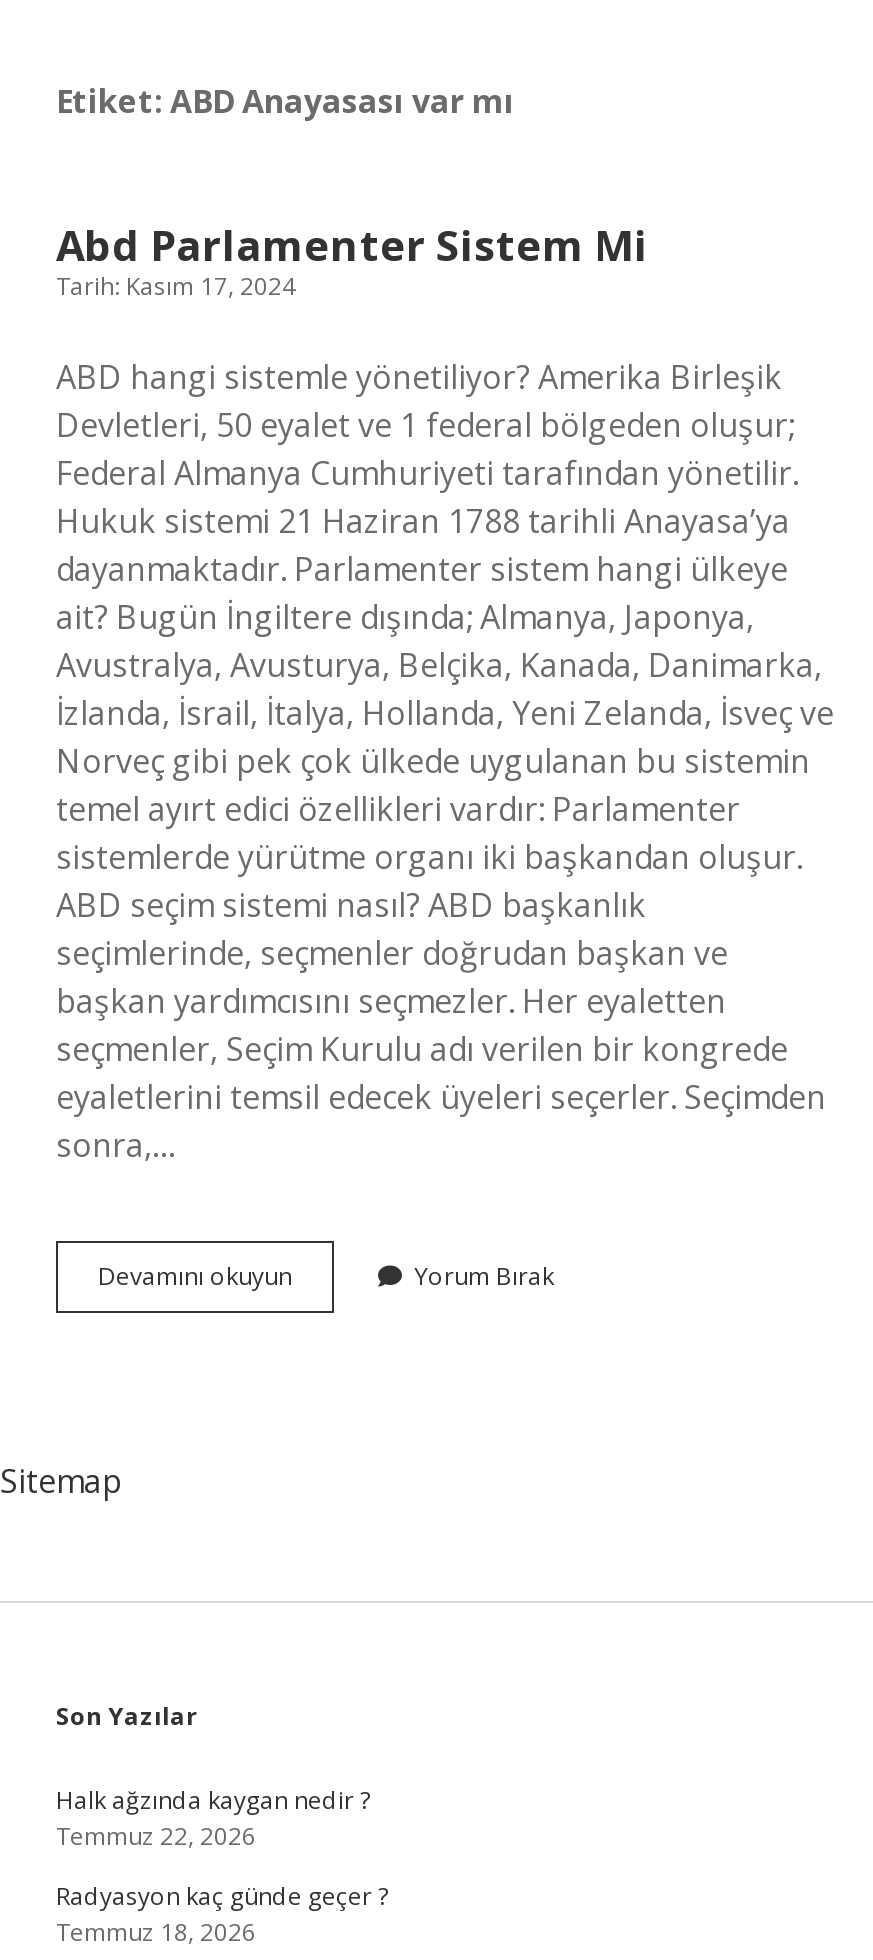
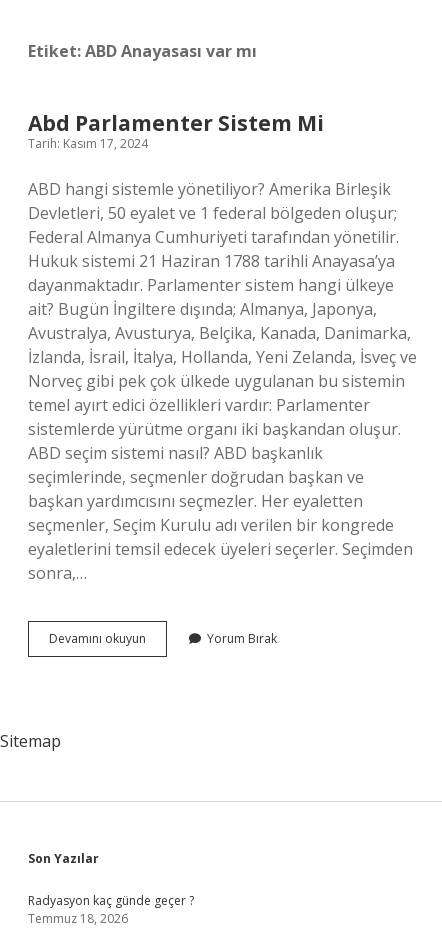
- Halk ağzında kaygan nedir ?
- Temmuz 22, 2026
